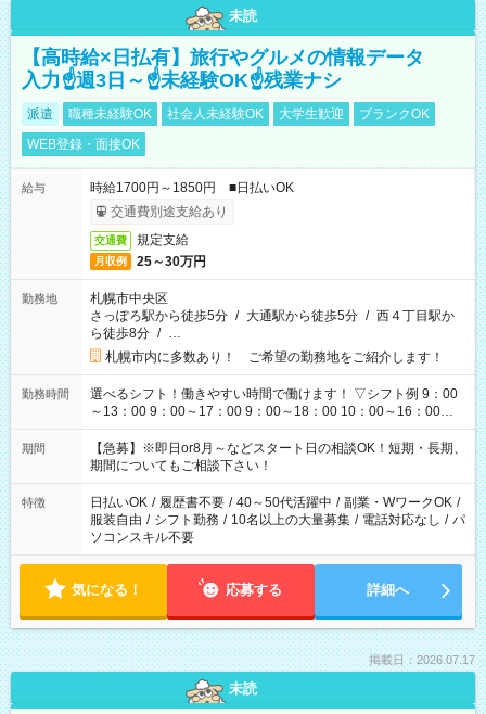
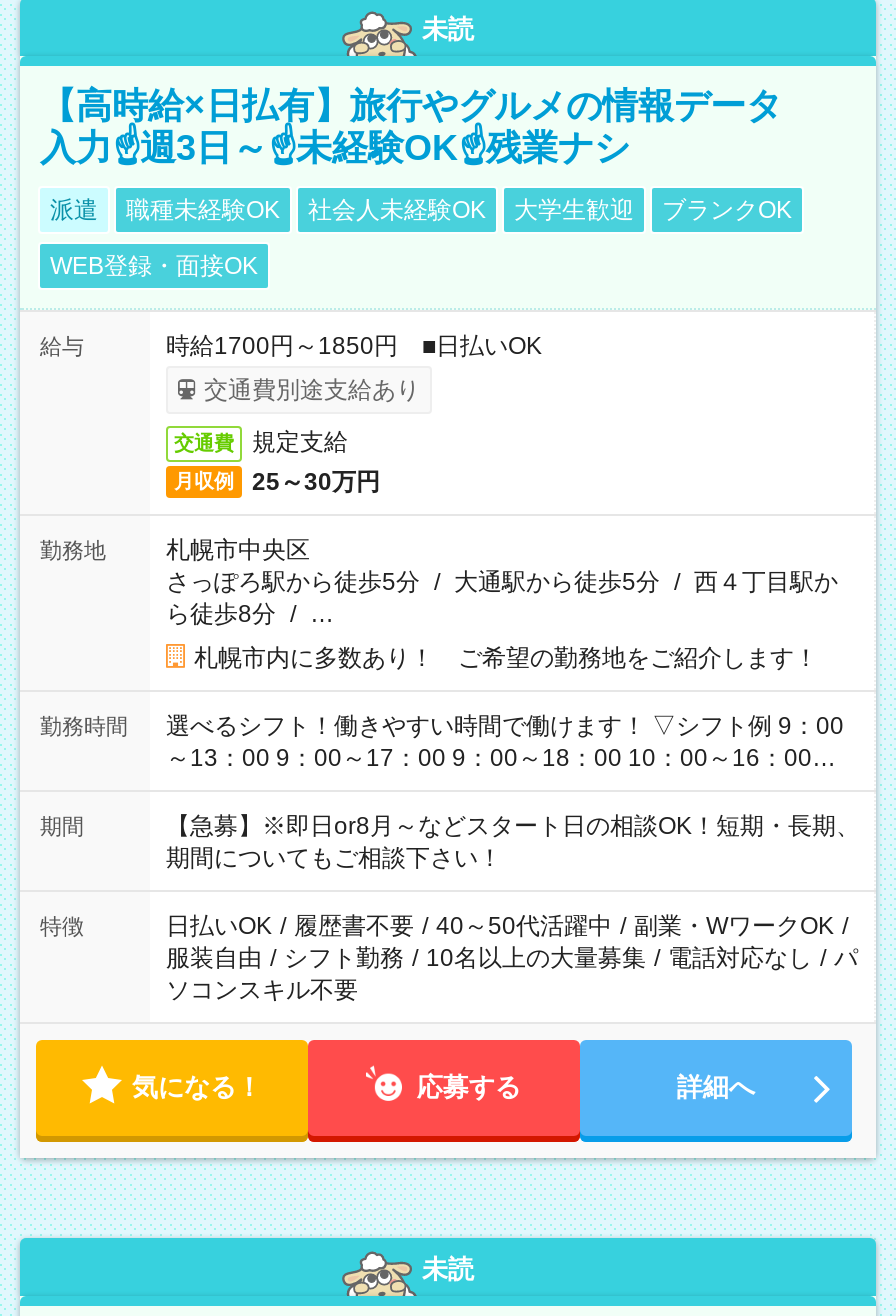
- 掲載日：2026.07.17
